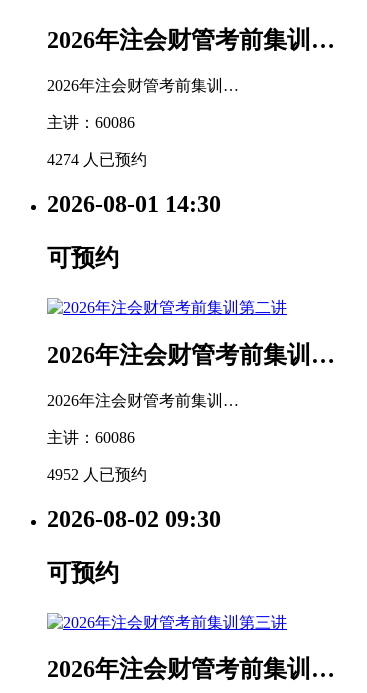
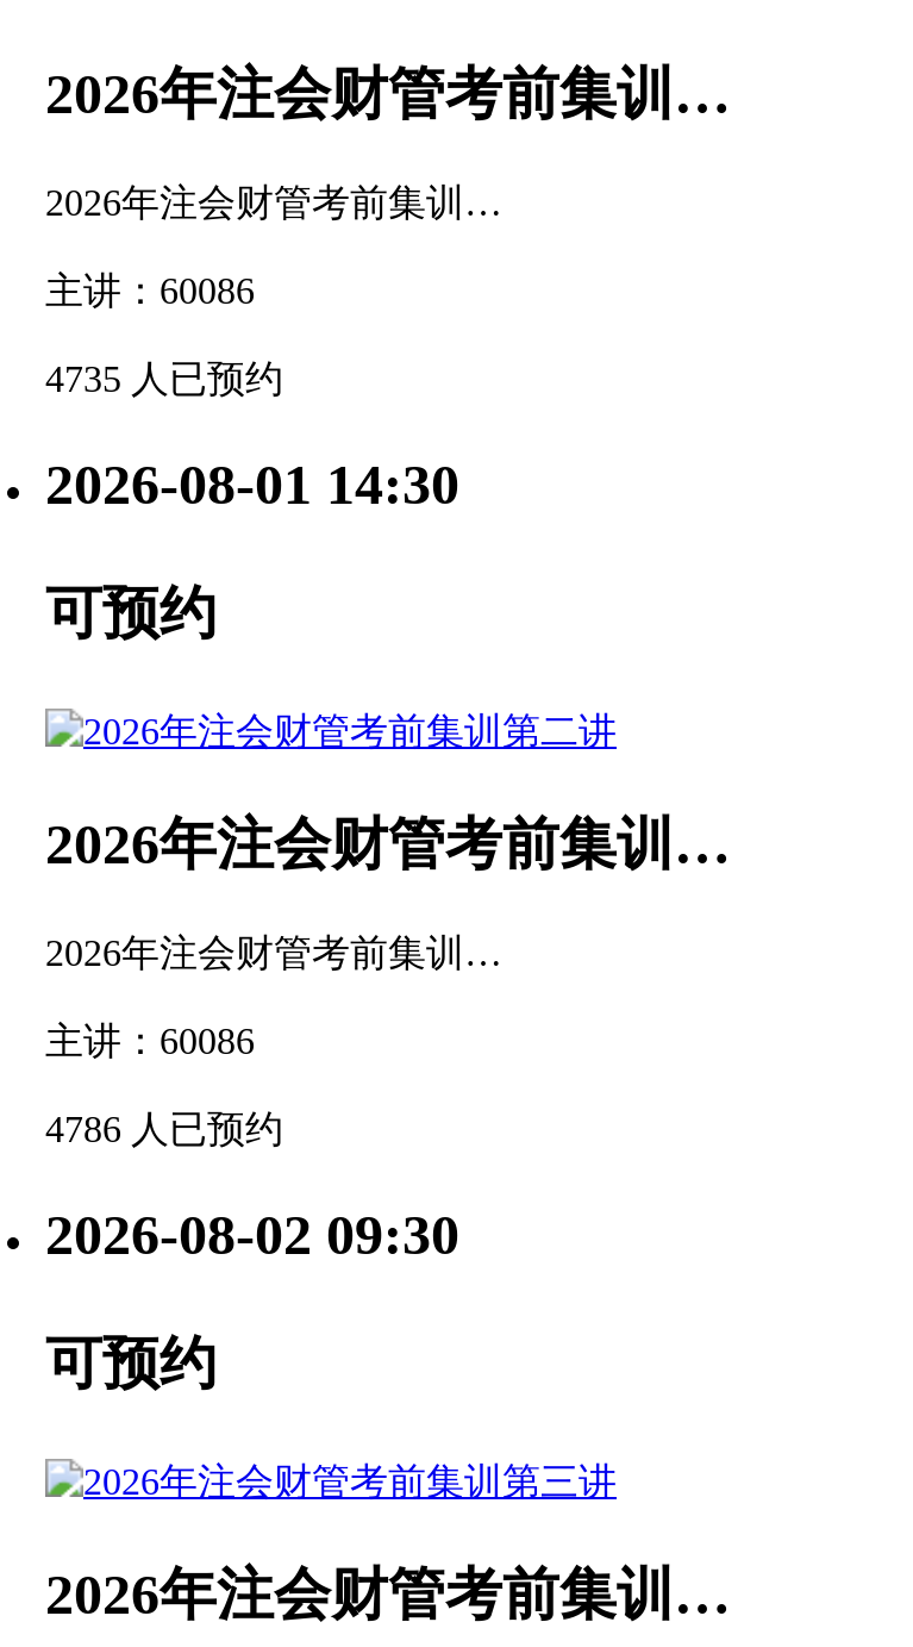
- 4274 人已预约
+ 4735 人已预约

- 4952 人已预约
+ 4786 人已预约
